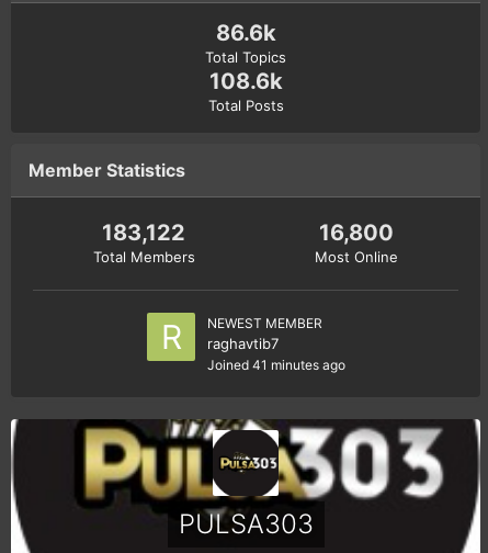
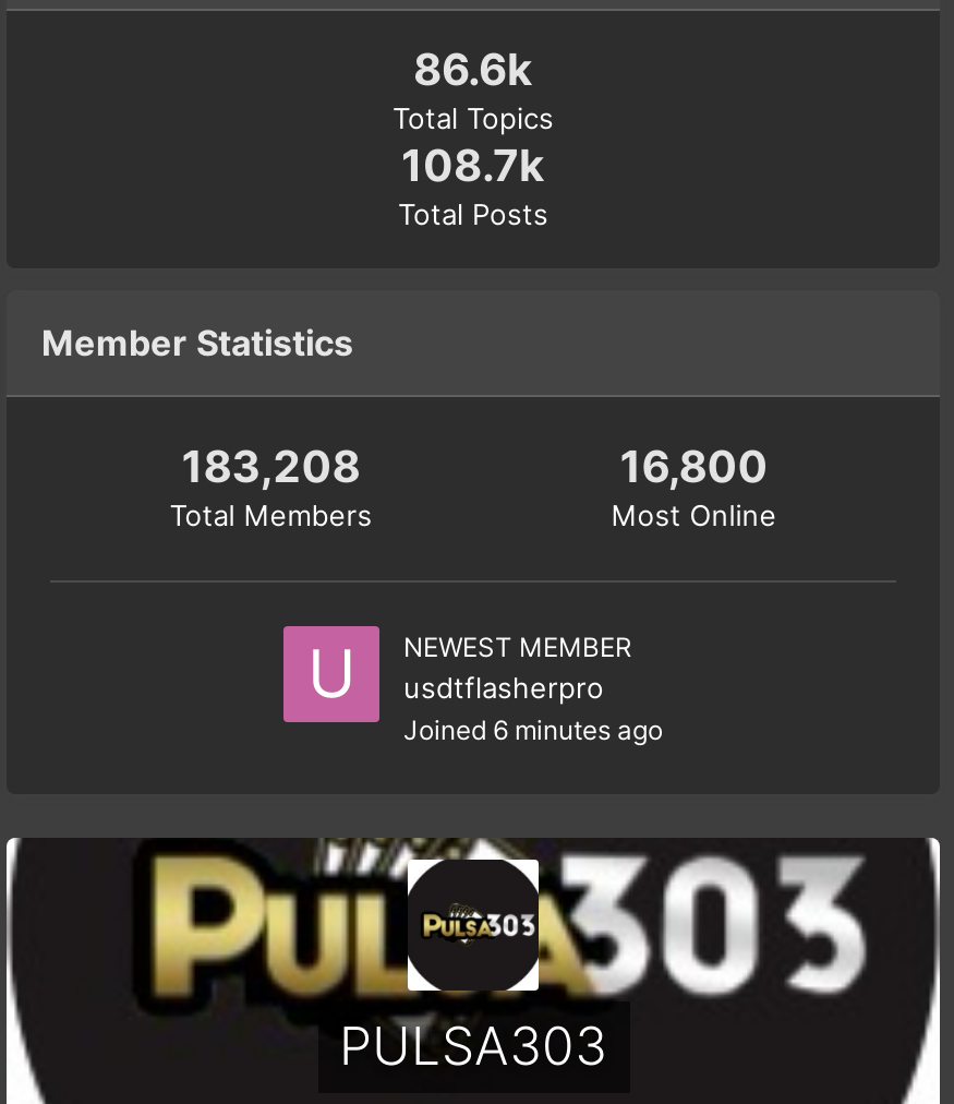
- 108.6k
+ 108.7k

- 183,122
+ 183,208

- [image]
- raghavtib7
- Joined 41 minutes ago
+ [image]
+ usdtflasherpro
+ Joined 6 minutes ago
